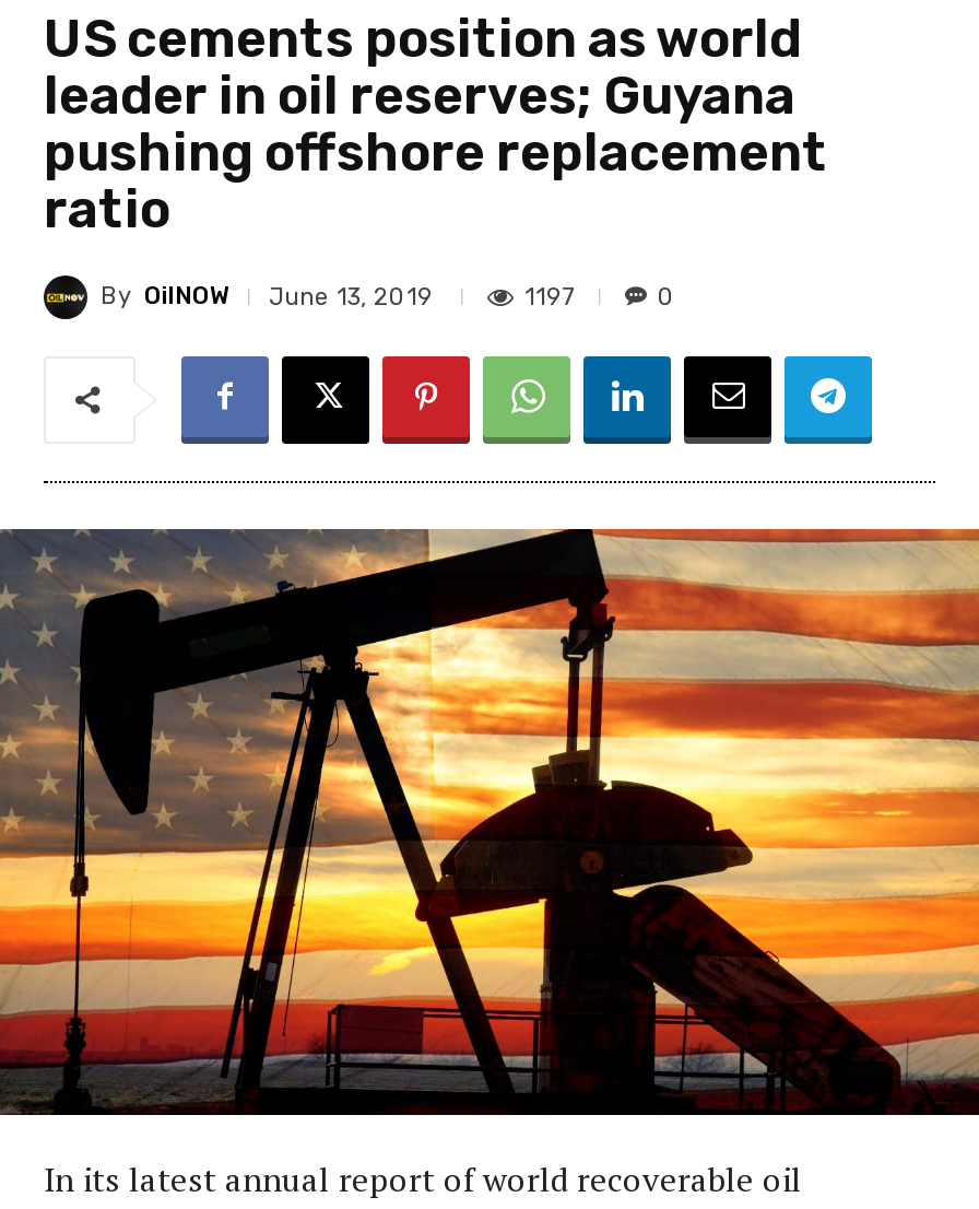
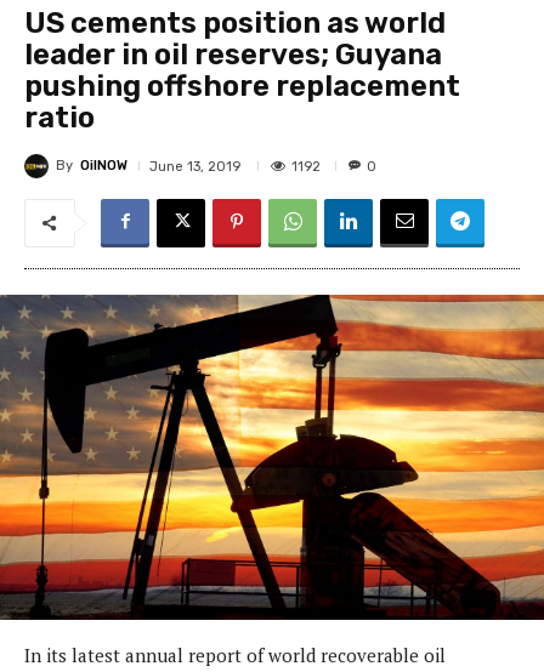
- 1197
+ 1192
